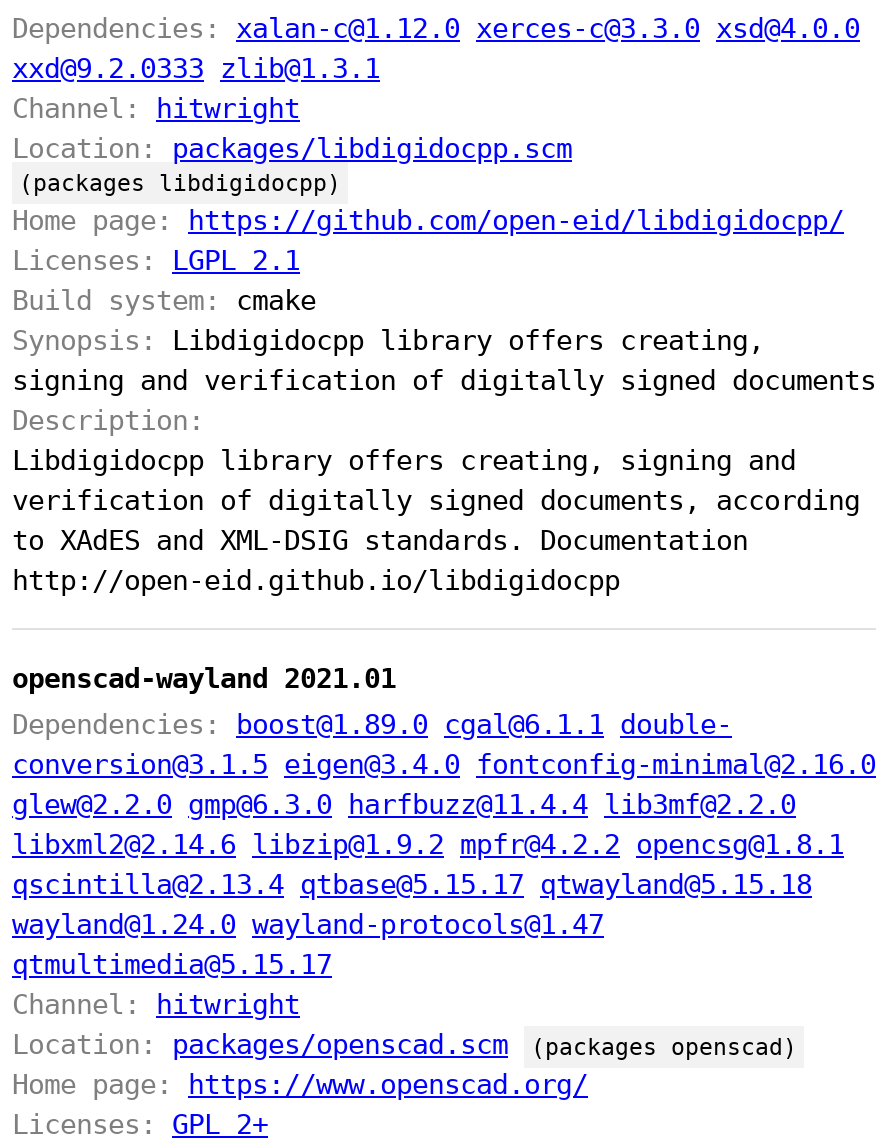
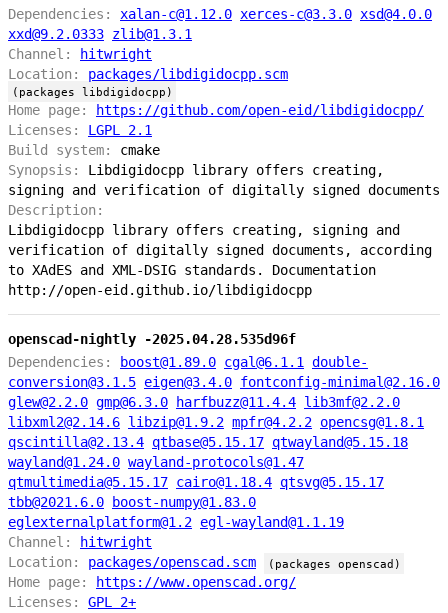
- openscad-wayland 2021.01
+ openscad-nightly -2025.04.28.535d96f

- qtmultimedia@5.15.17
+ qtmultimedia@5.15.17 cairo@1.18.4 qtsvg@5.15.17
+ tbb@2021.6.0 boost-numpy@1.83.0
+ eglexternalplatform@1.2 egl-wayland@1.1.19
